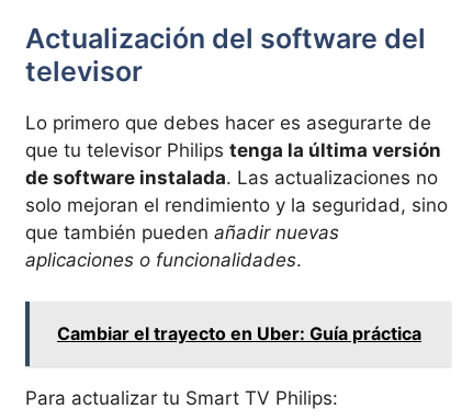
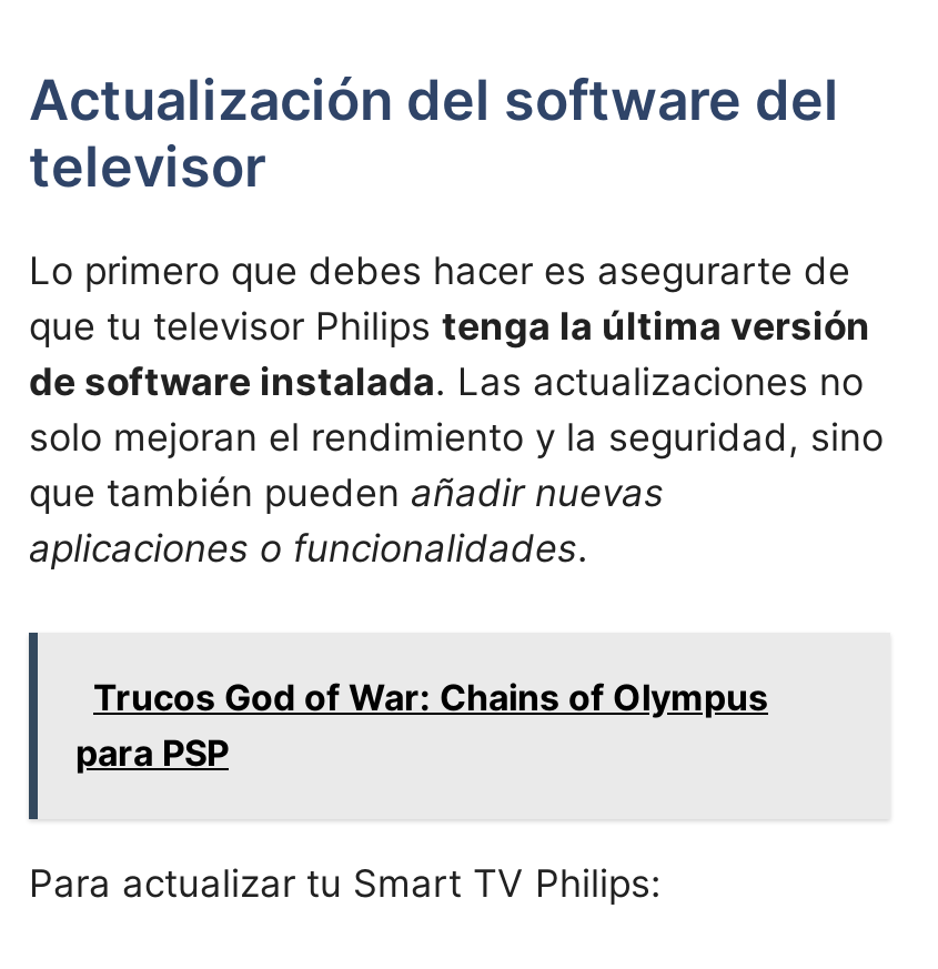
- Cambiar el trayecto en Uber: Guía práctica
+ Trucos God of War: Chains of Olympus
+ para PSP
